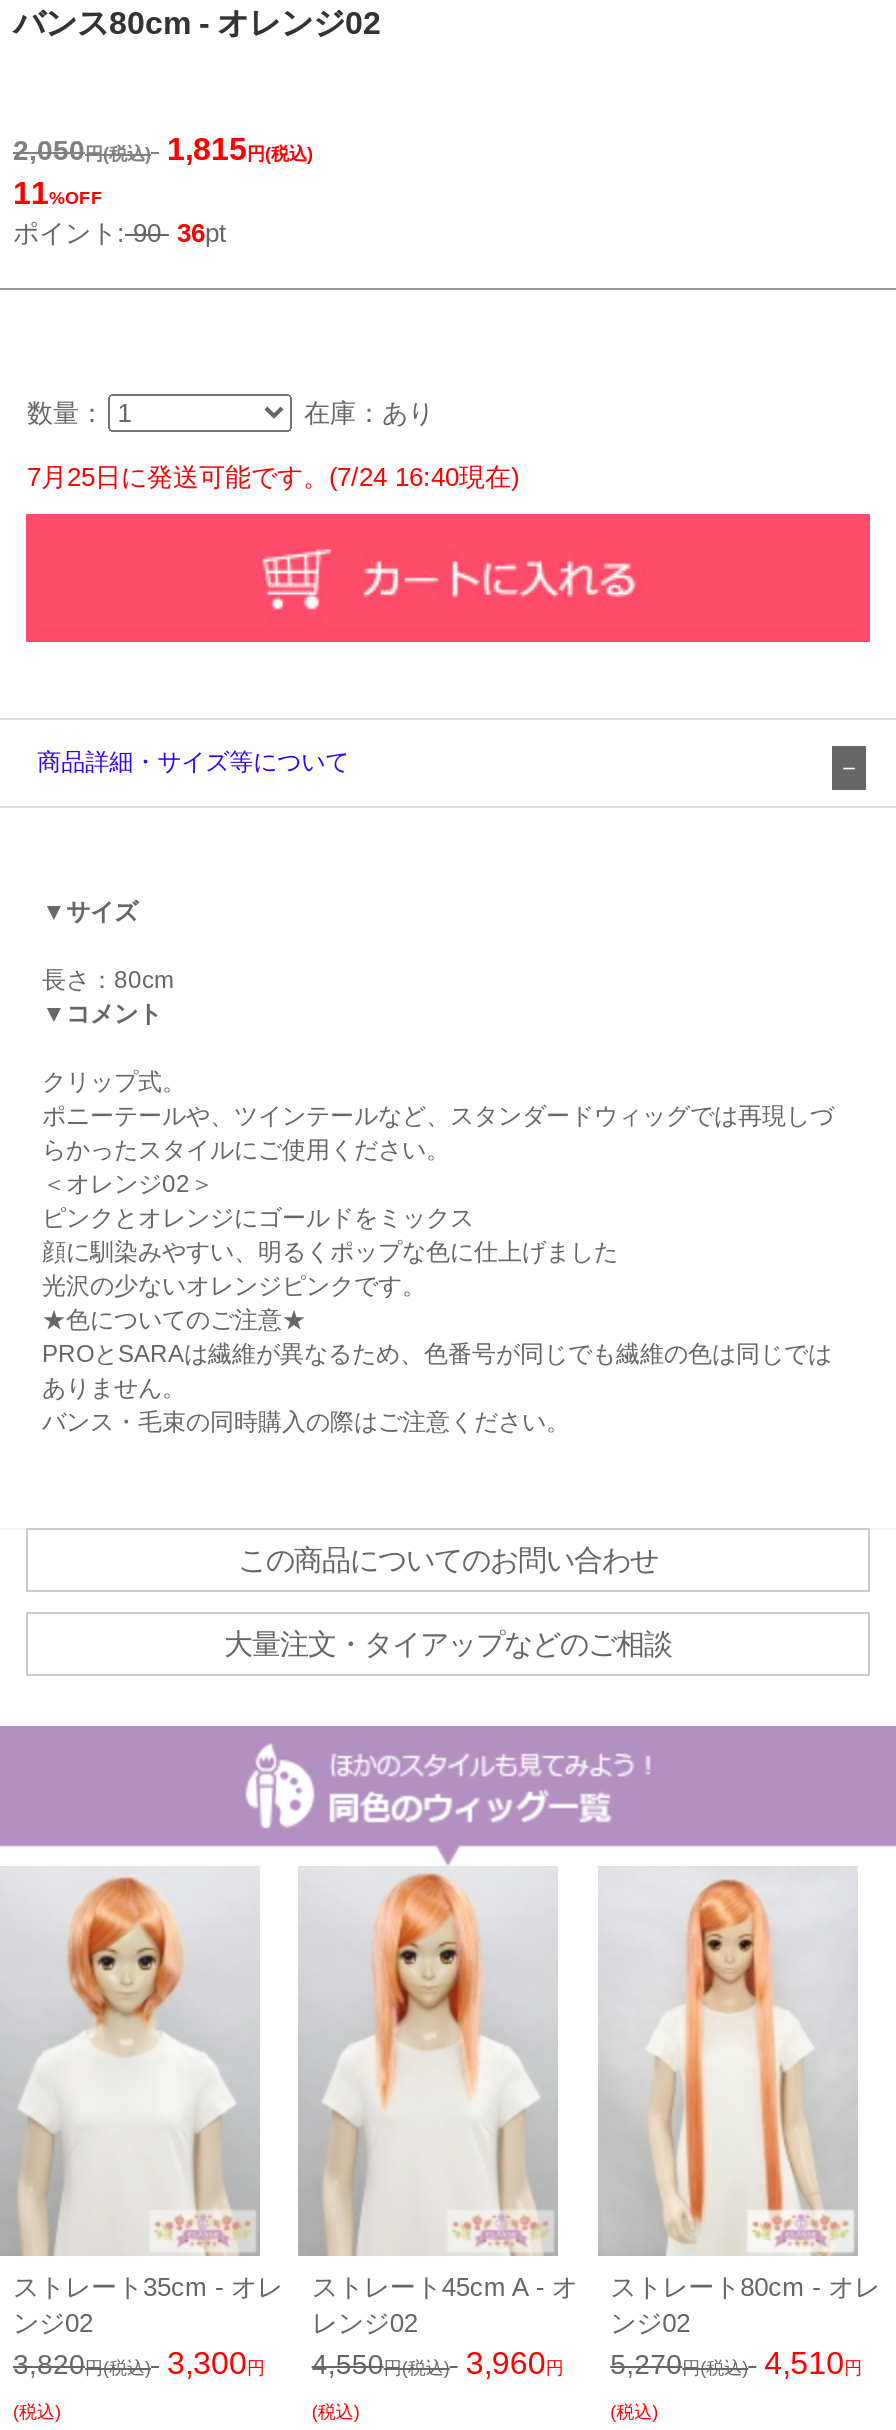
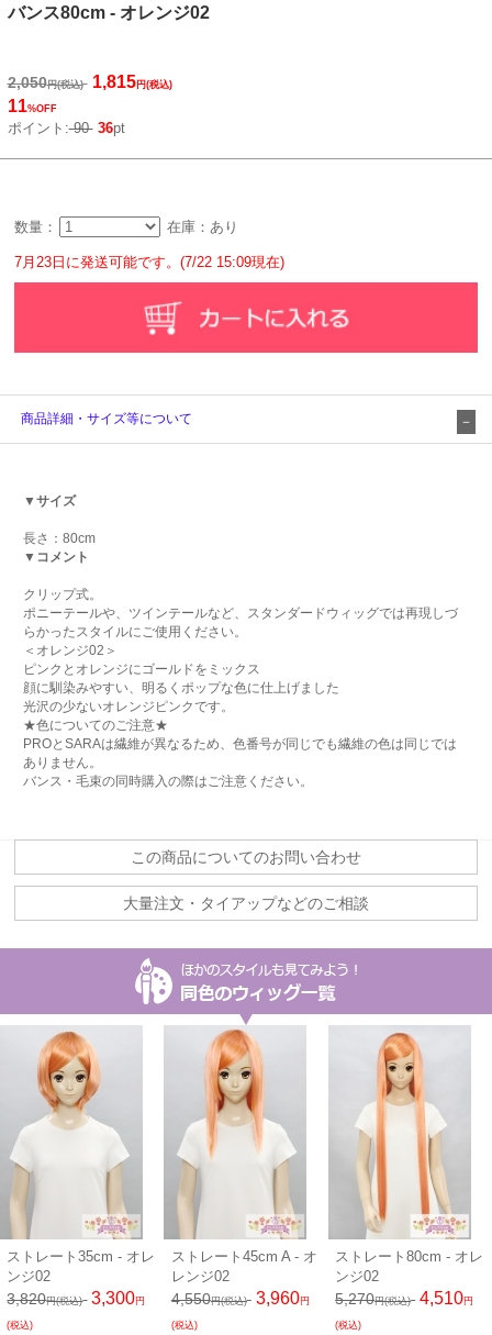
- 7月25日に発送可能です。(7/24 16:40現在)
+ 7月23日に発送可能です。(7/22 15:09現在)
